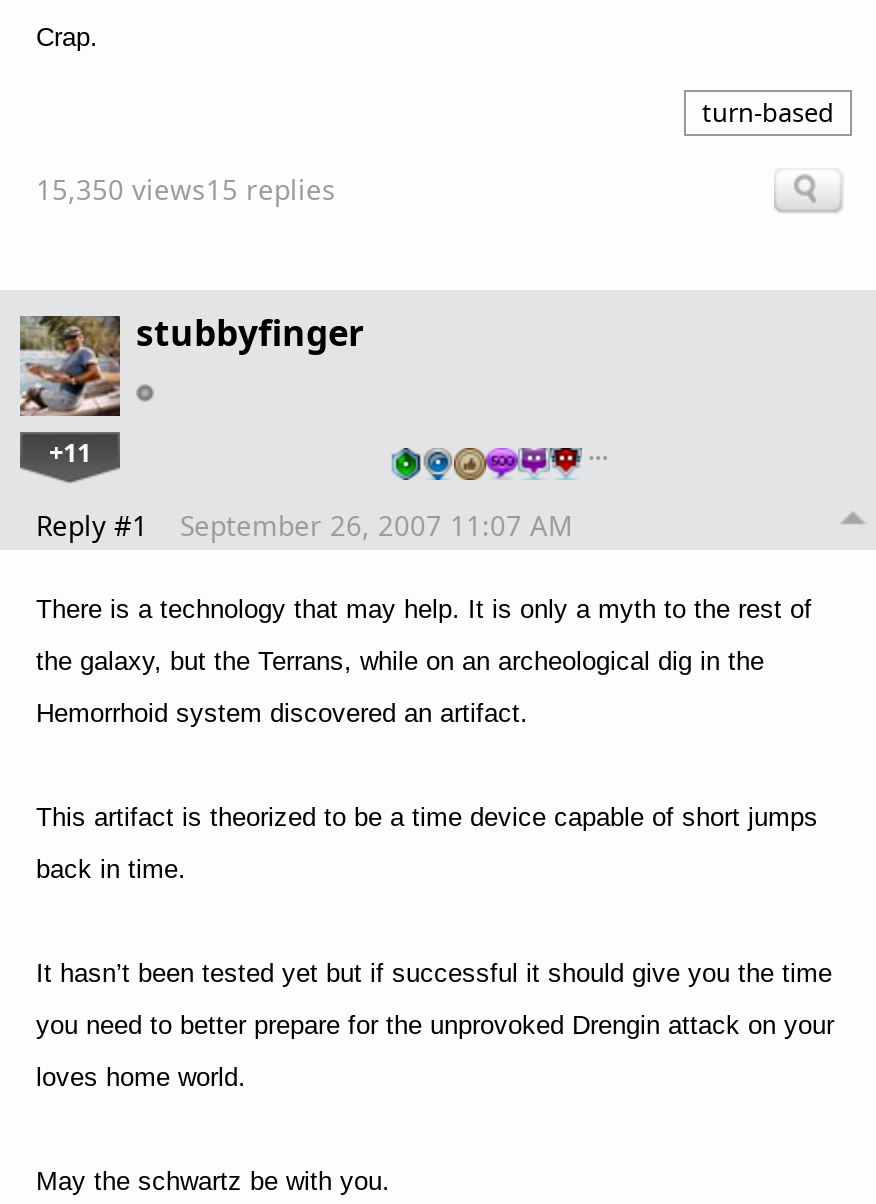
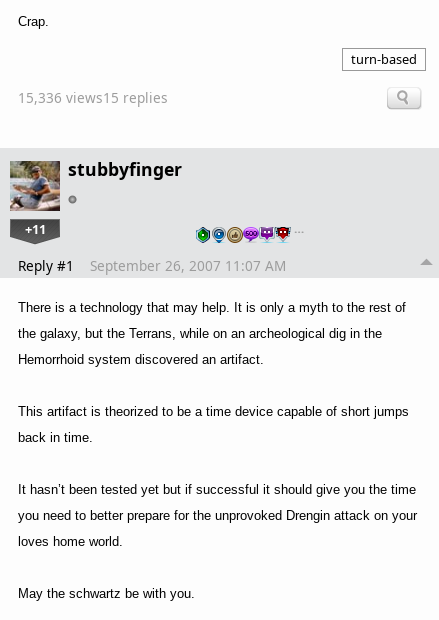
- 15,350 views15 replies
+ 15,336 views15 replies
